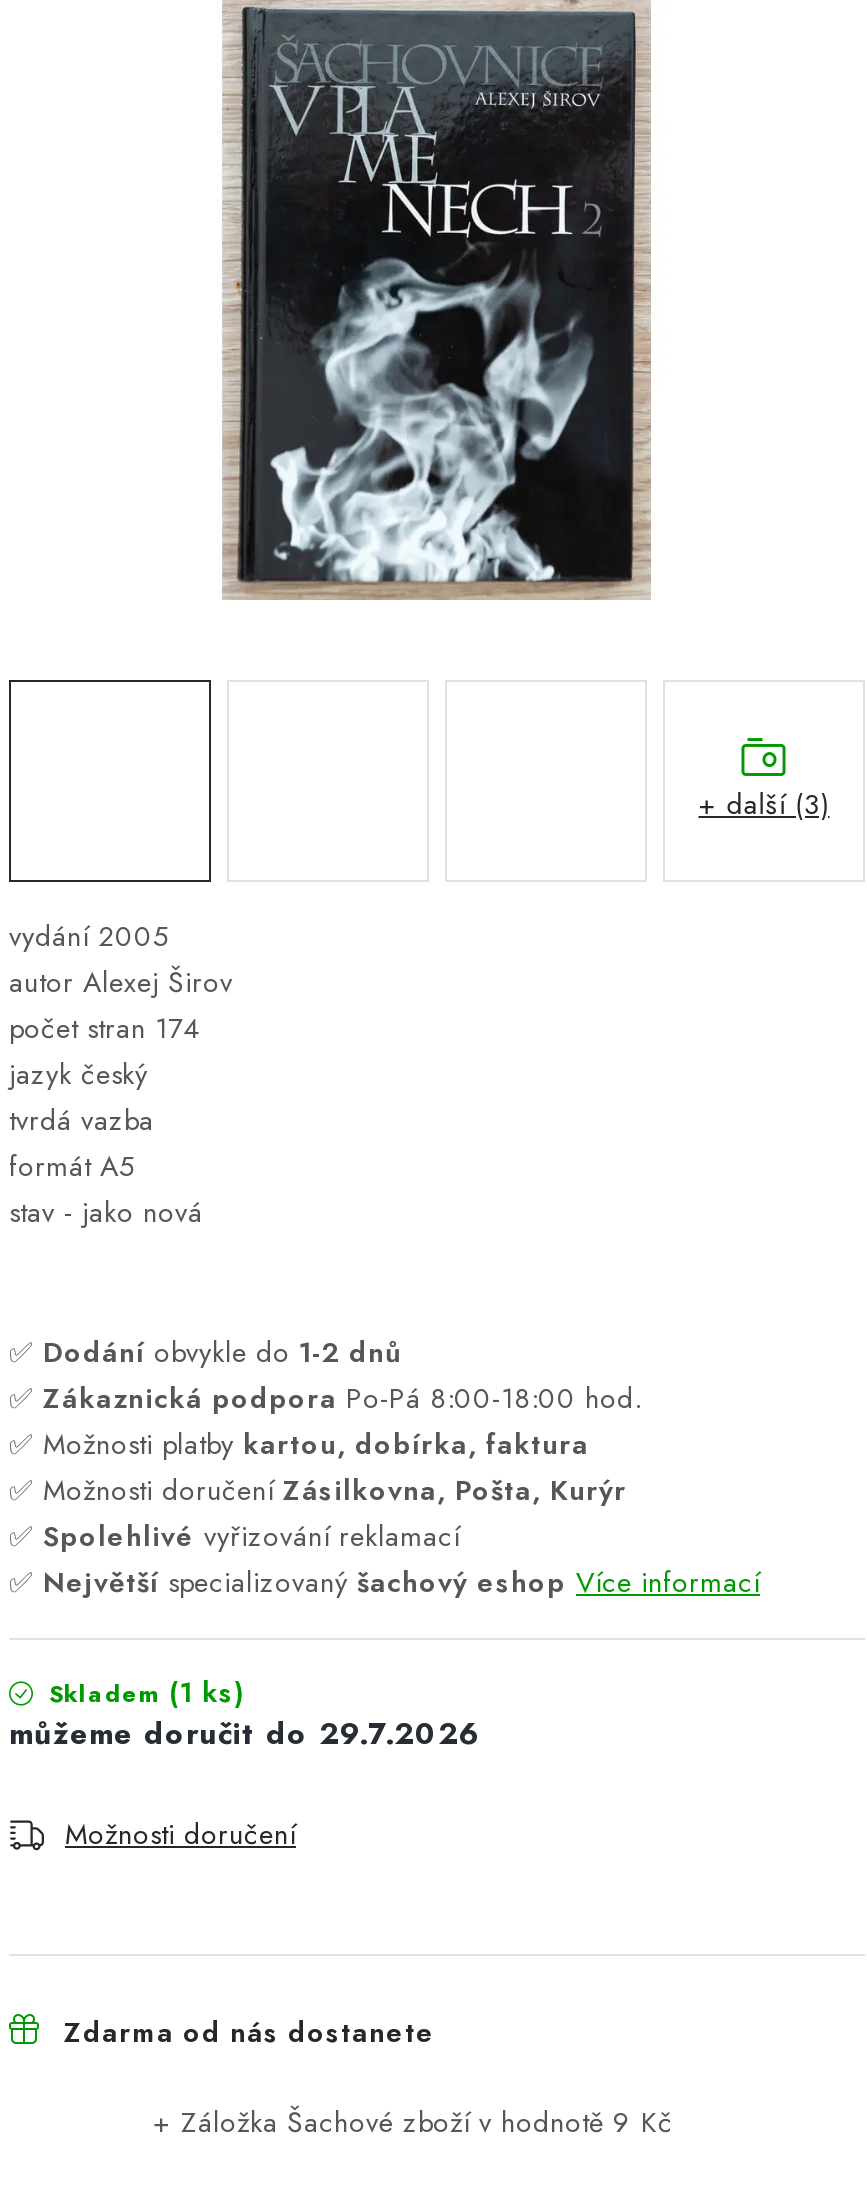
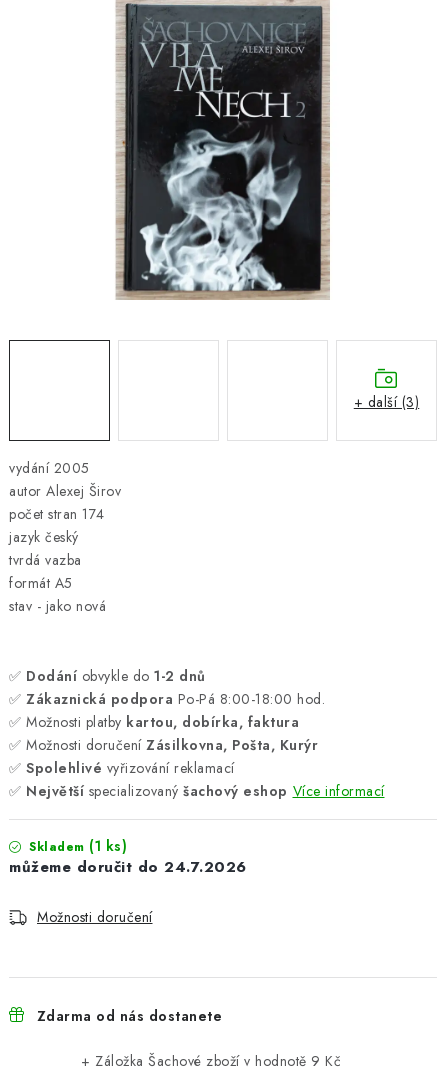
- 29.7.2026
+ 24.7.2026
